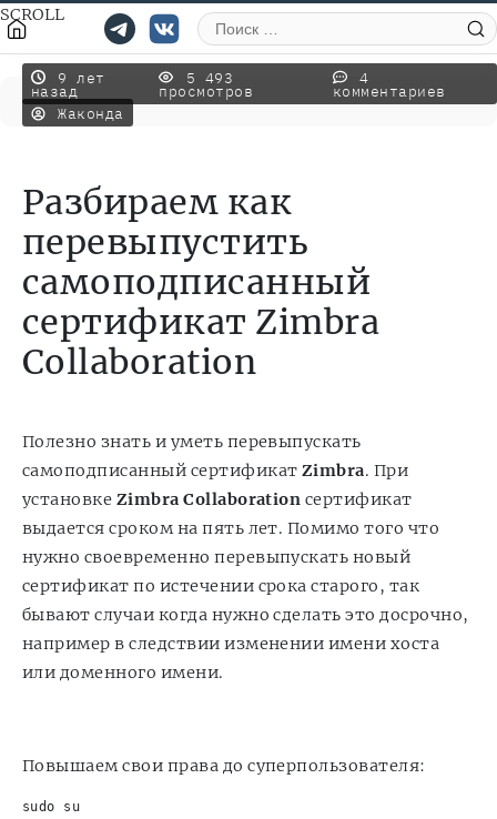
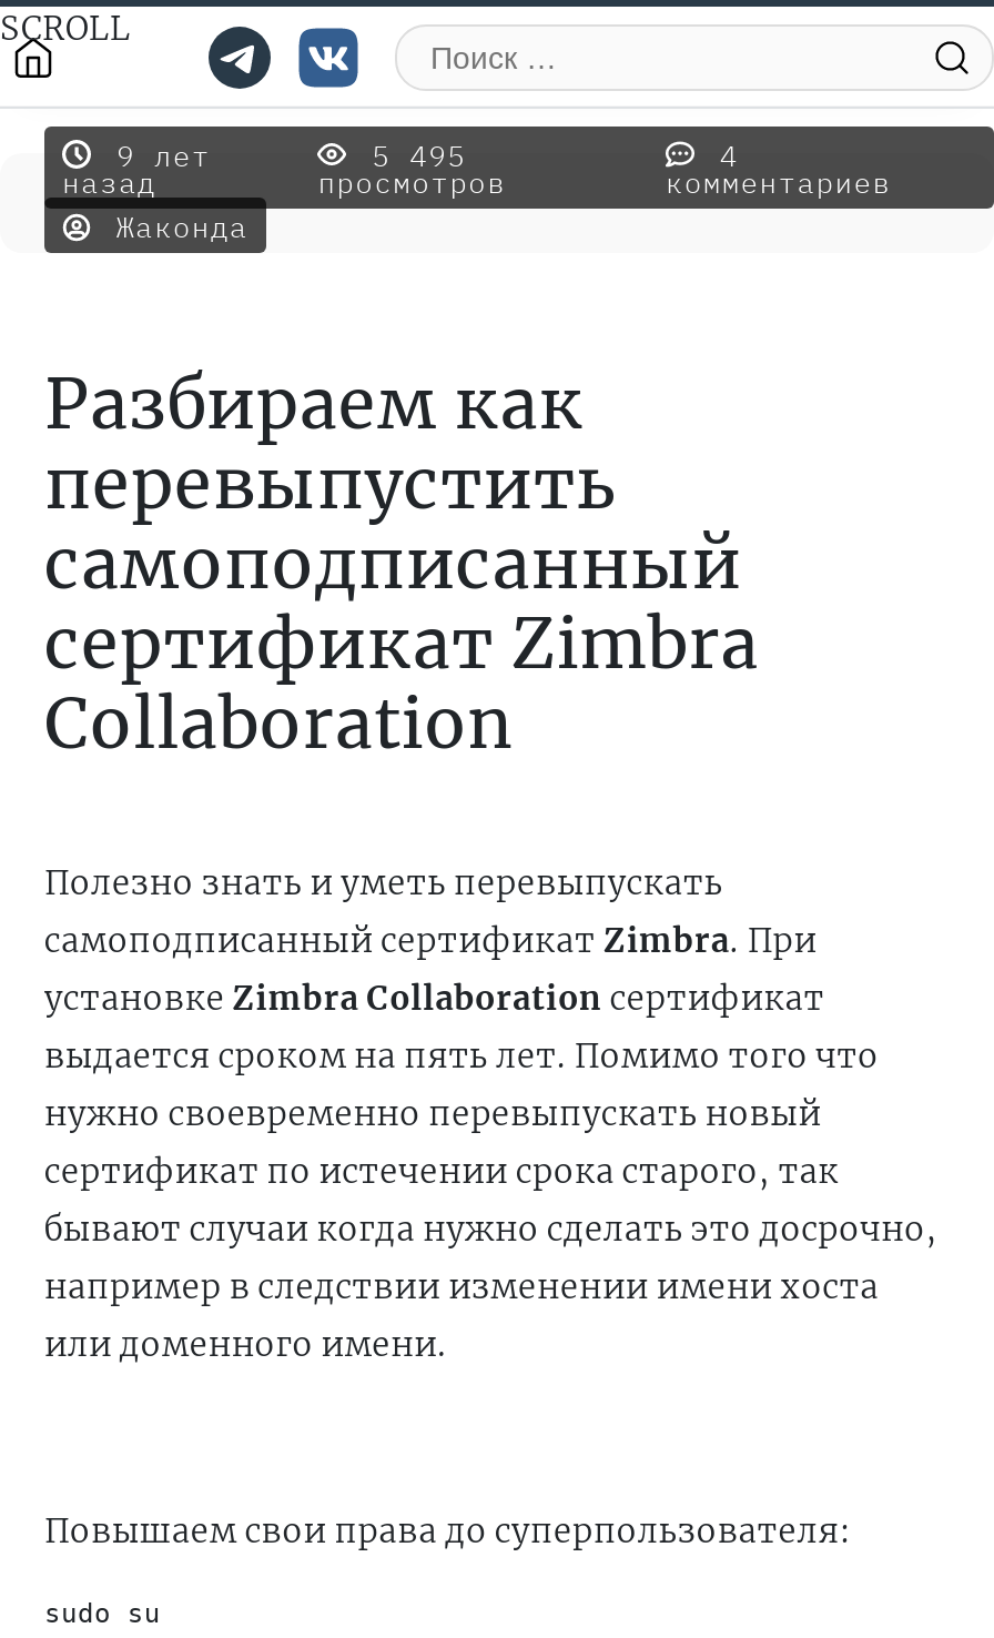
- 5 493
+ 5 495
